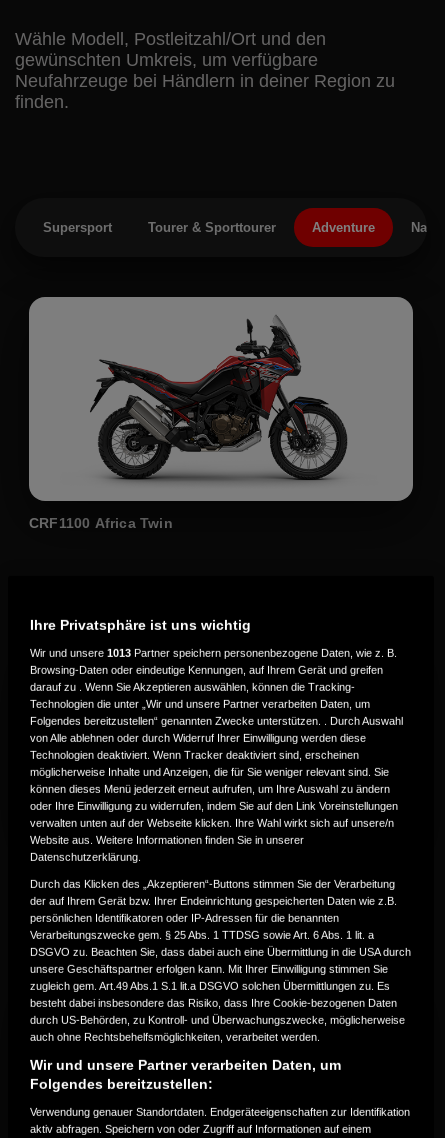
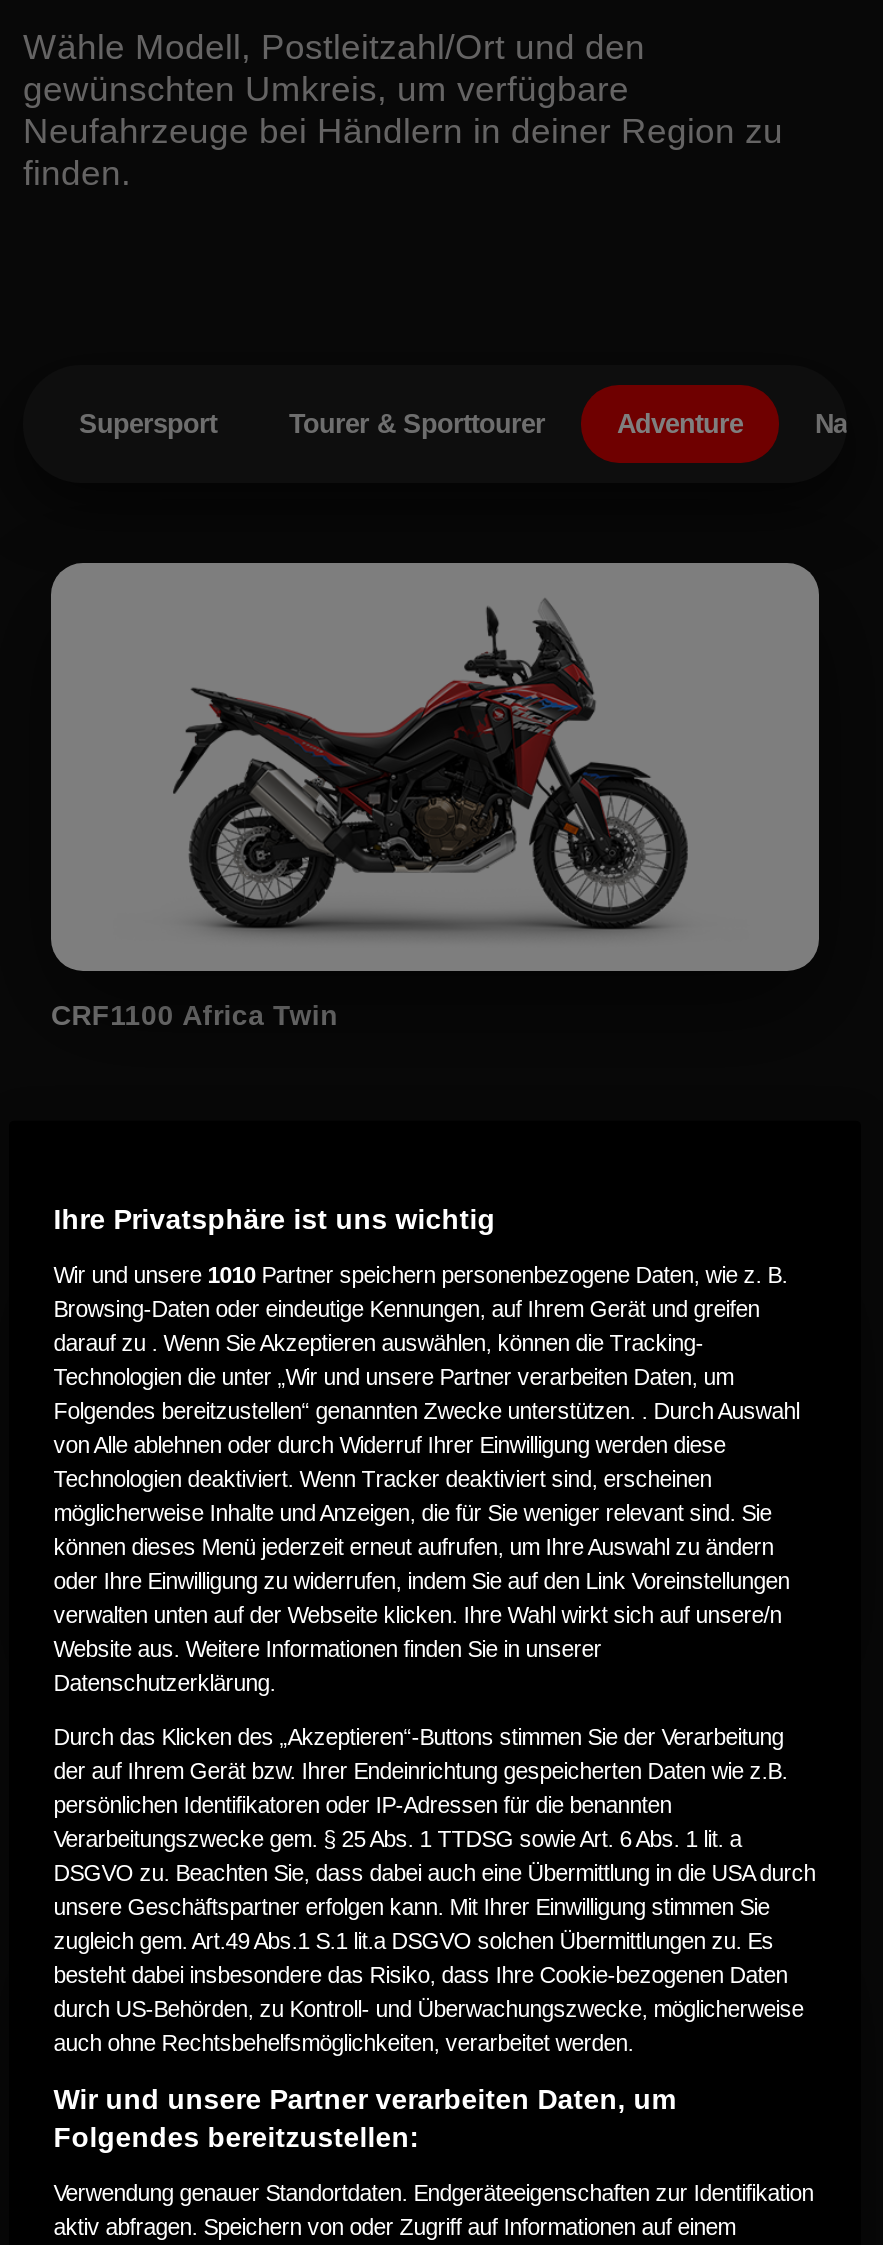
- Wir und unsere 1013 Partner speichern personenbezogene Daten, wie z. B.
+ Wir und unsere 1010 Partner speichern personenbezogene Daten, wie z. B.
